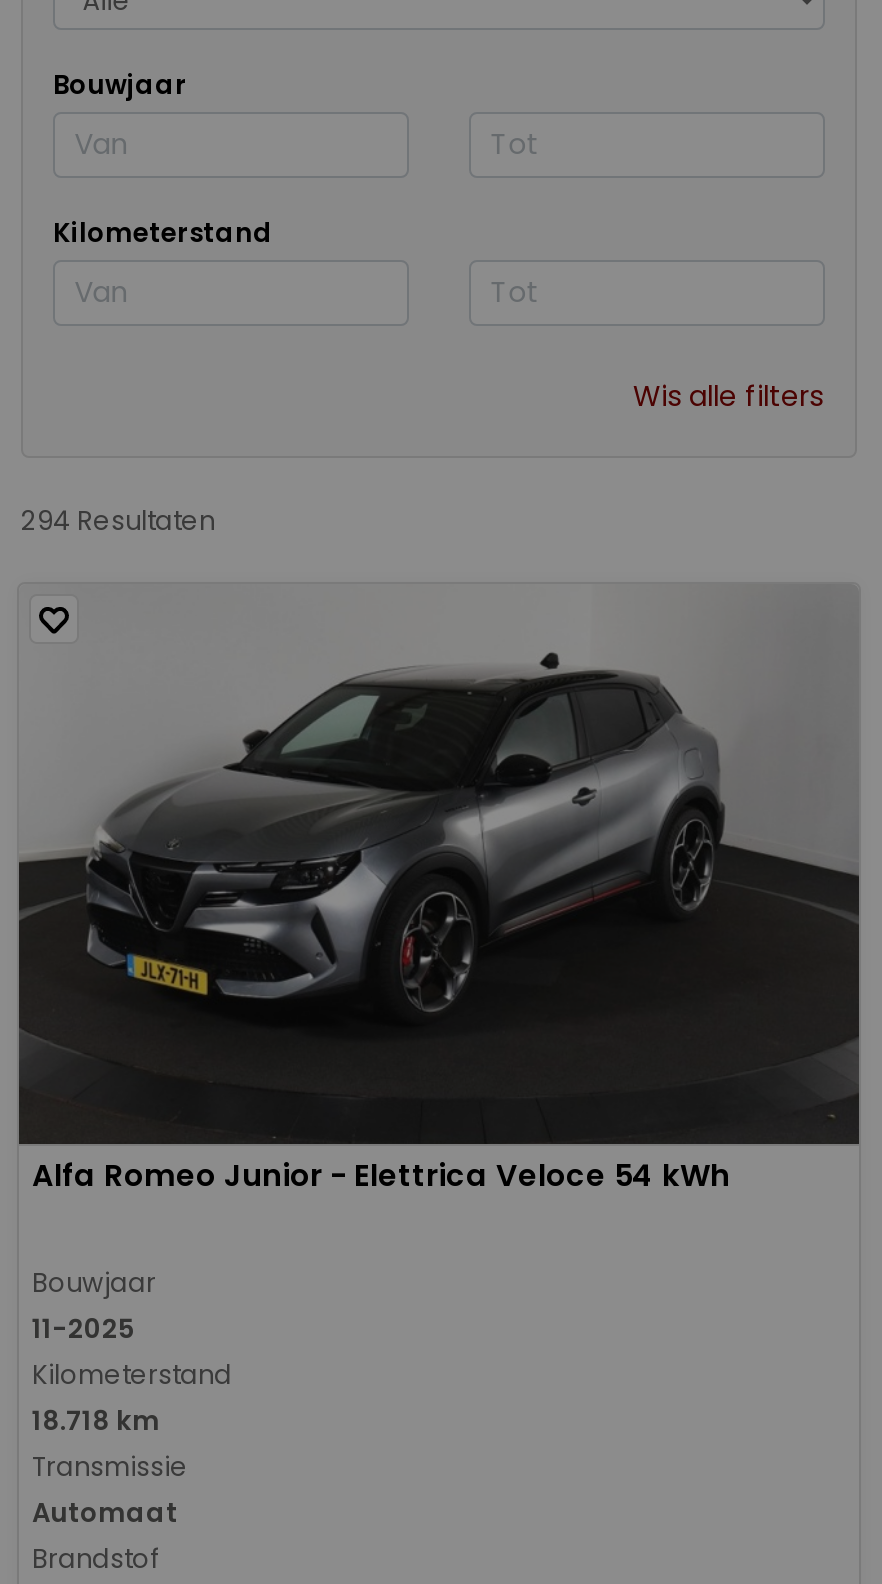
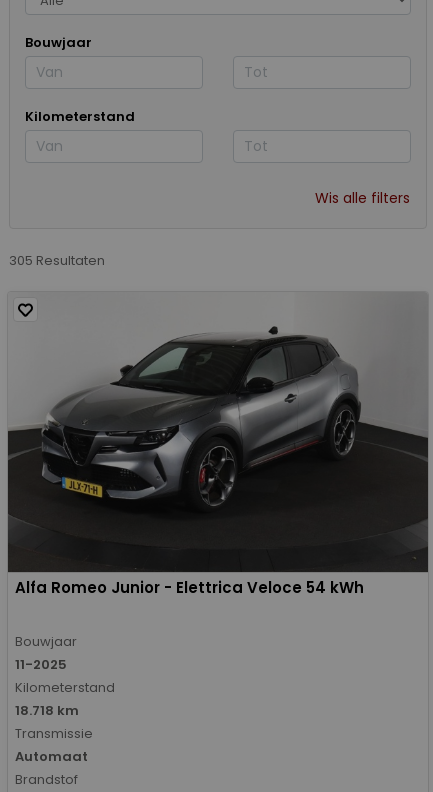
- 294 Resultaten
+ 305 Resultaten
